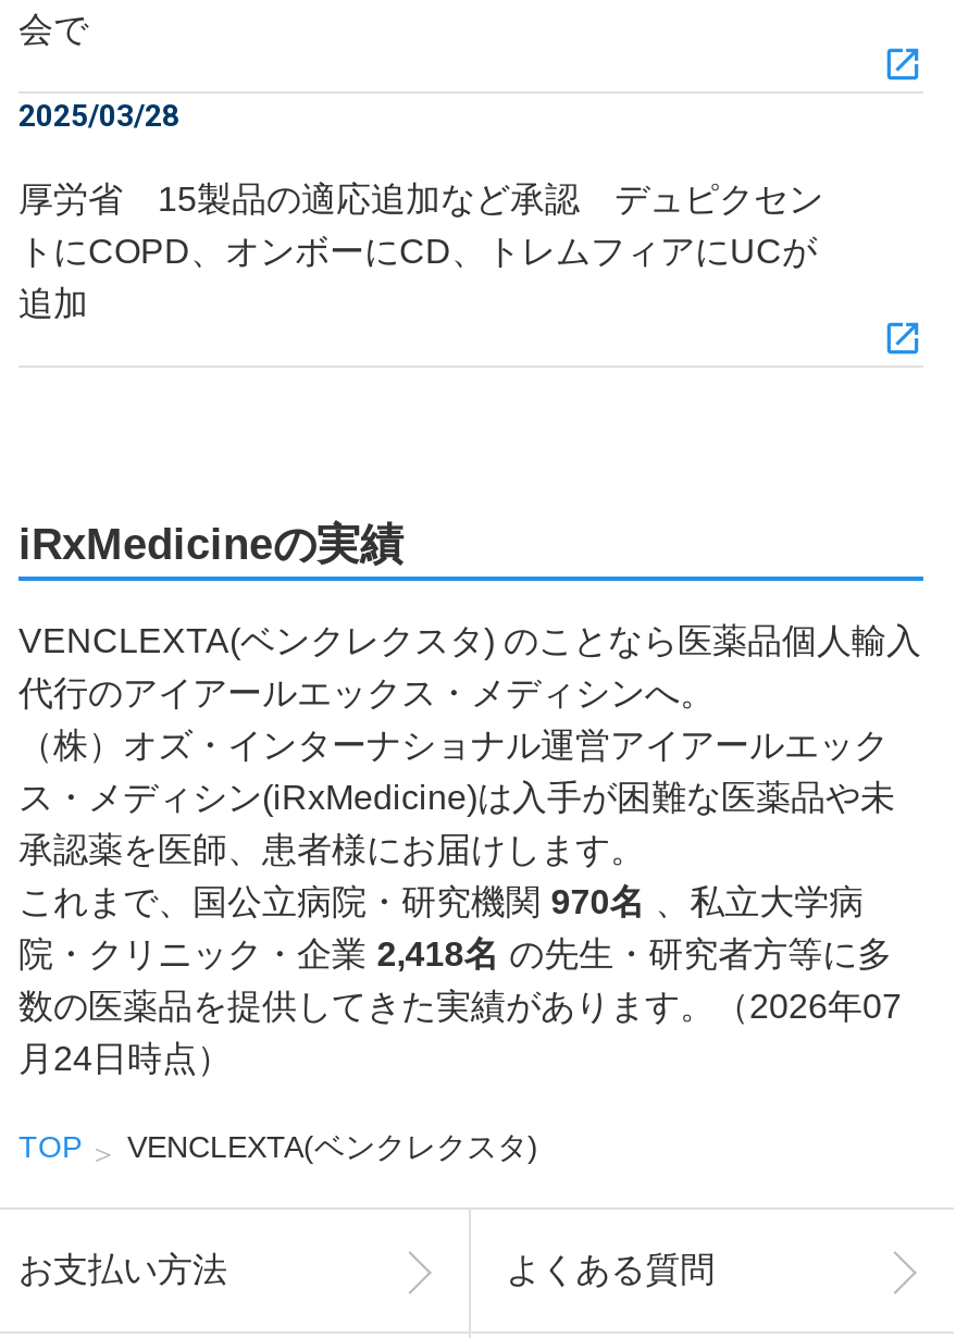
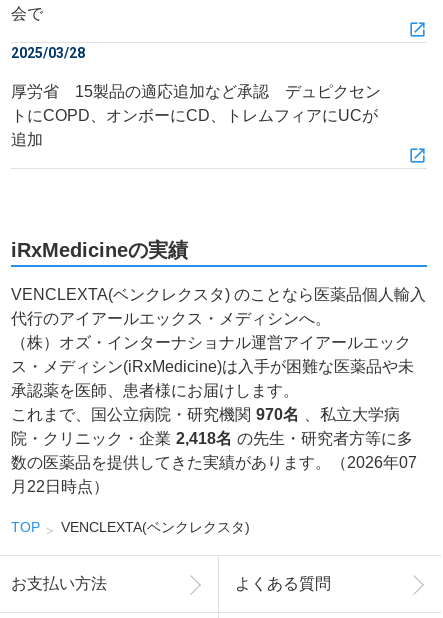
- 月24日時点）
+ 月22日時点）
